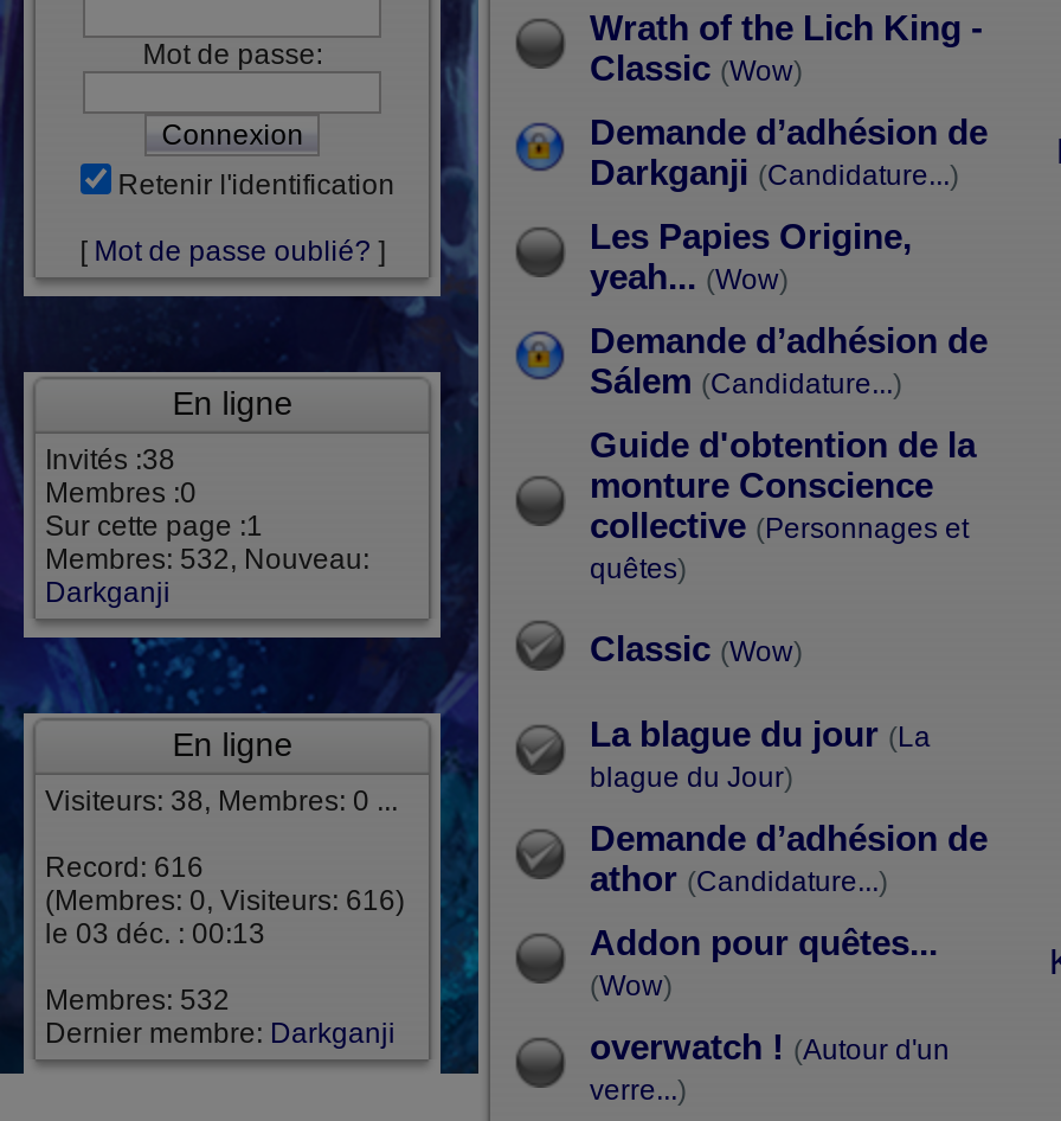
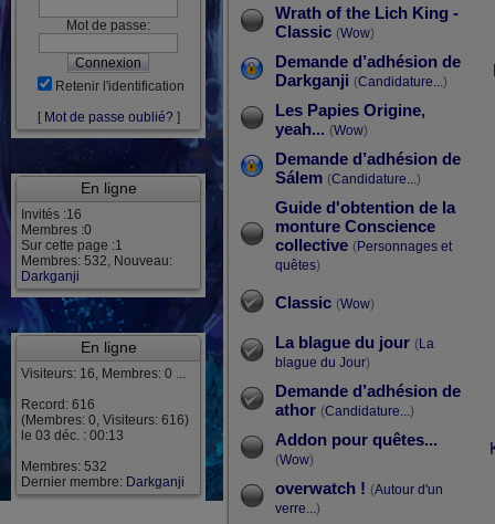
- Invités :38
+ Invités :16

- Visiteurs: 38, Membres: 0 ...
+ Visiteurs: 16, Membres: 0 ...
